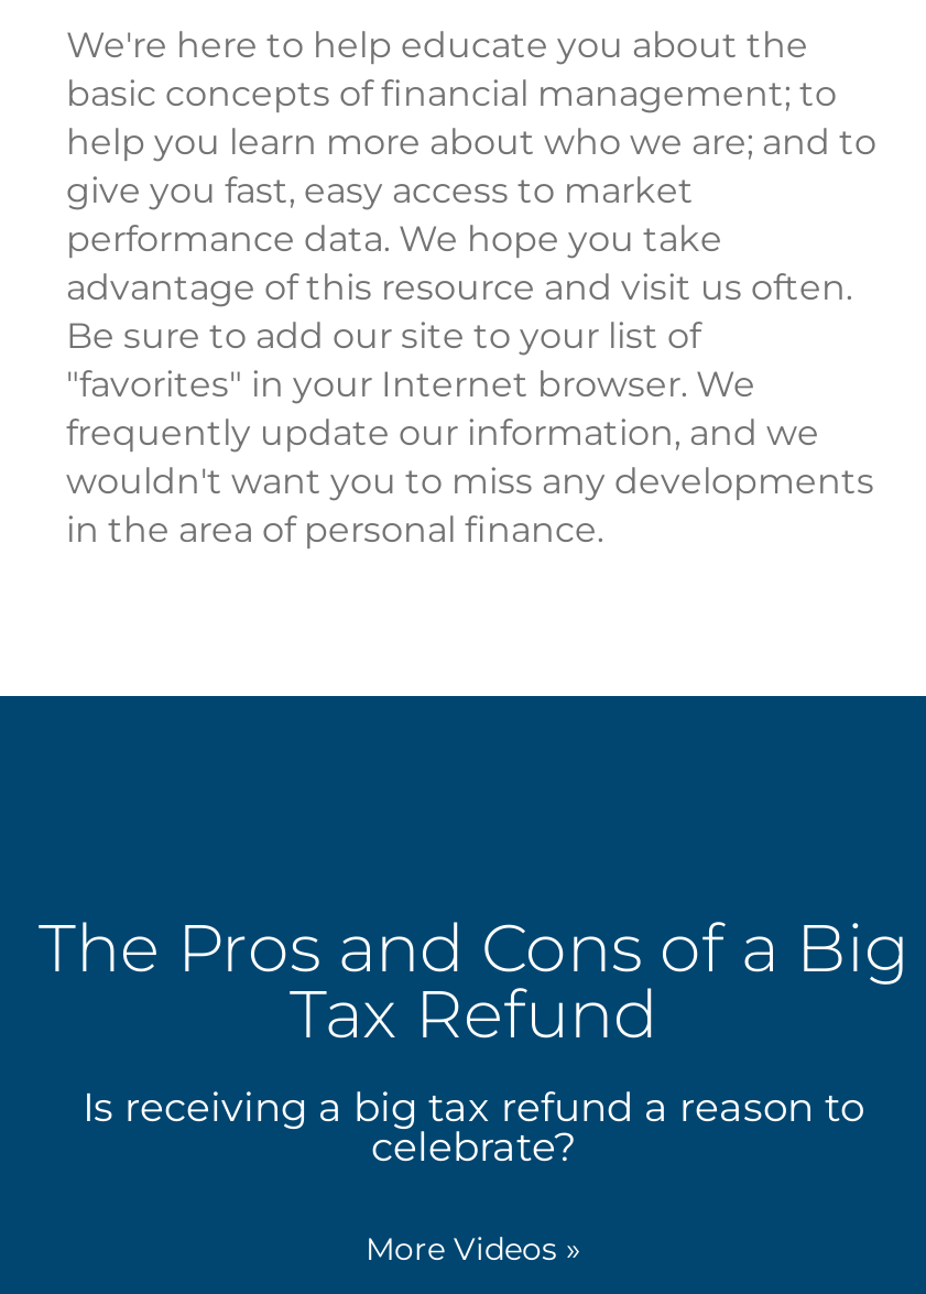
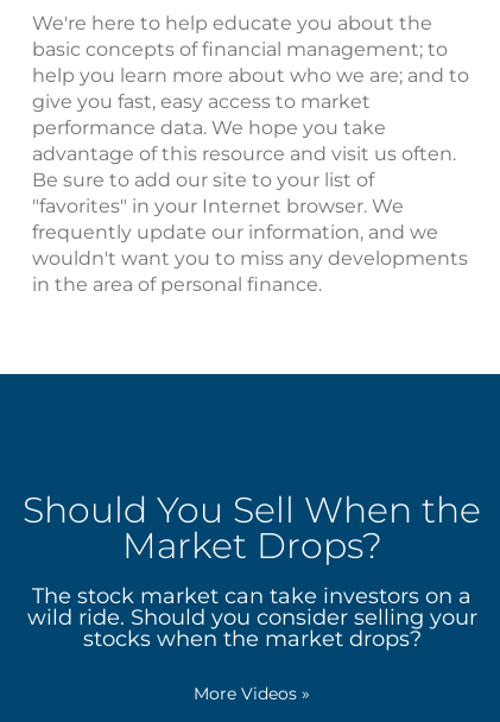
- The Pros and Cons of a Big
- Tax Refund
- Is receiving a big tax refund a reason to
- celebrate?
+ Should You Sell When the
+ Market Drops?
+ The stock market can take investors on a
+ wild ride. Should you consider selling your
+ stocks when the market drops?
